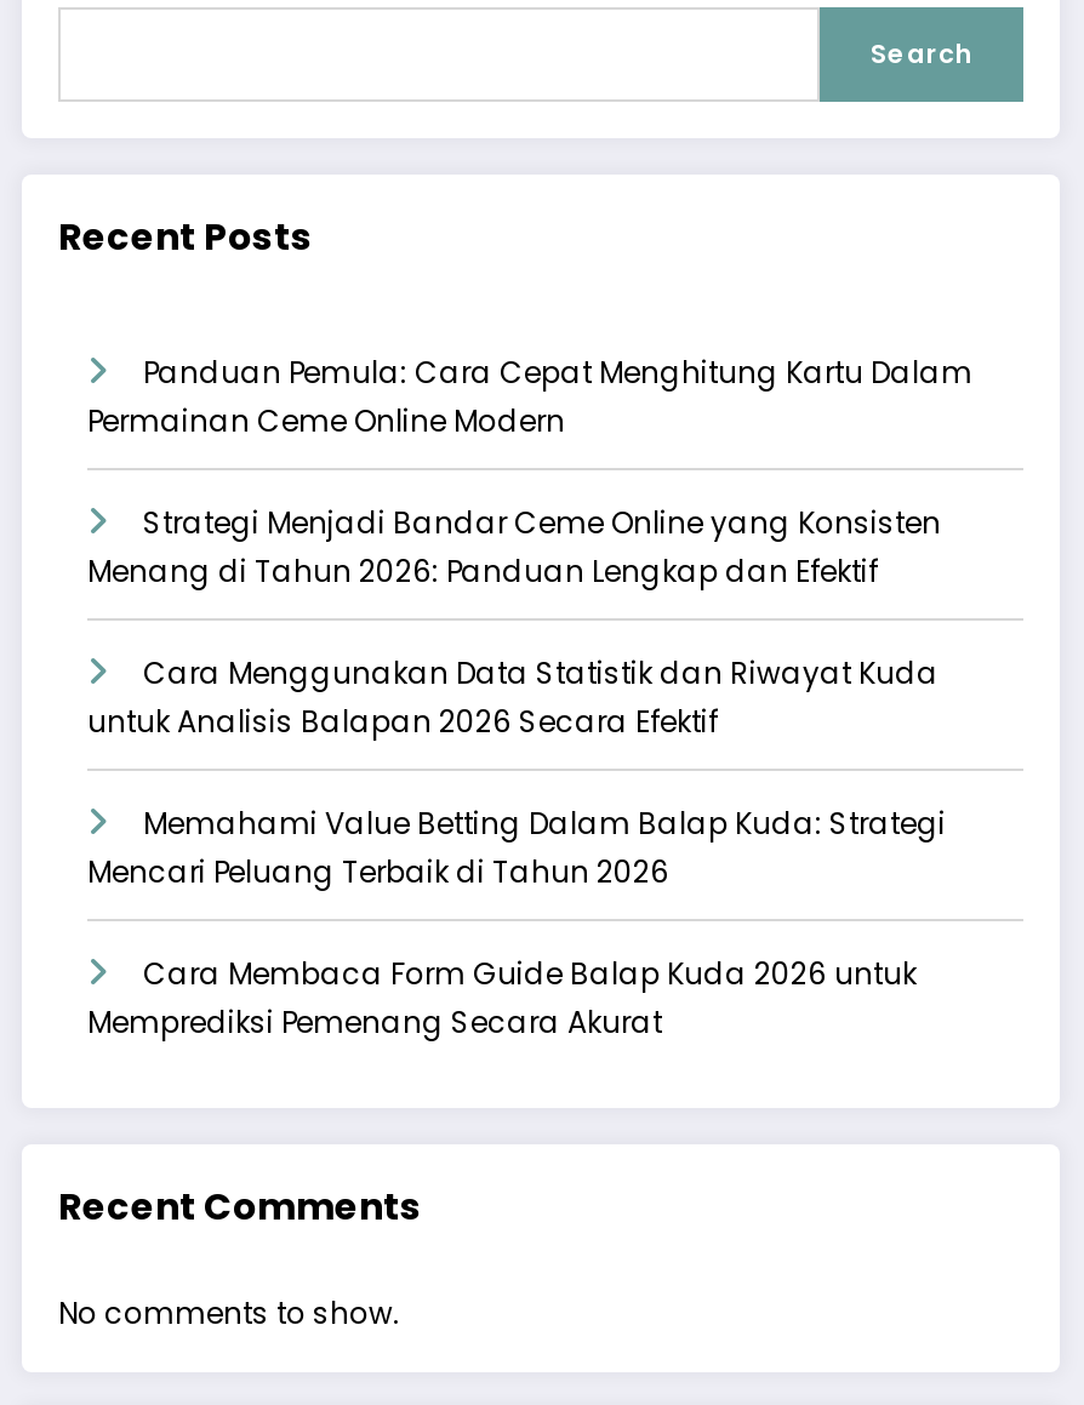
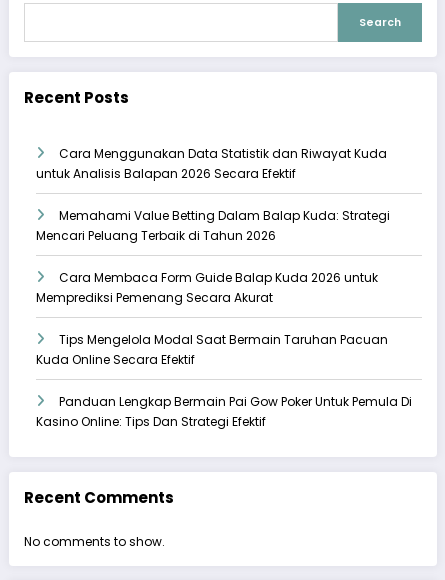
- Panduan Pemula: Cara Cepat Menghitung Kartu Dalam
- Permainan Ceme Online Modern
- Strategi Menjadi Bandar Ceme Online yang Konsisten
- Menang di Tahun 2026: Panduan Lengkap dan Efektif

moved up: Cara Menggunakan Data Statistik dan Riwayat Kuda | untuk Analisis Balapan 2026 Secara Efektif | Memahami Value Betting Dalam Balap Kuda: Strategi | Mencari Peluang Terbaik di Tahun 2026 | Cara Membaca Form Guide Balap Kuda 2026 untuk | Memprediksi Pemenang Secara Akurat

+ Tips Mengelola Modal Saat Bermain Taruhan Pacuan
+ Kuda Online Secara Efektif
+ Panduan Lengkap Bermain Pai Gow Poker Untuk Pemula Di
+ Kasino Online: Tips Dan Strategi Efektif
